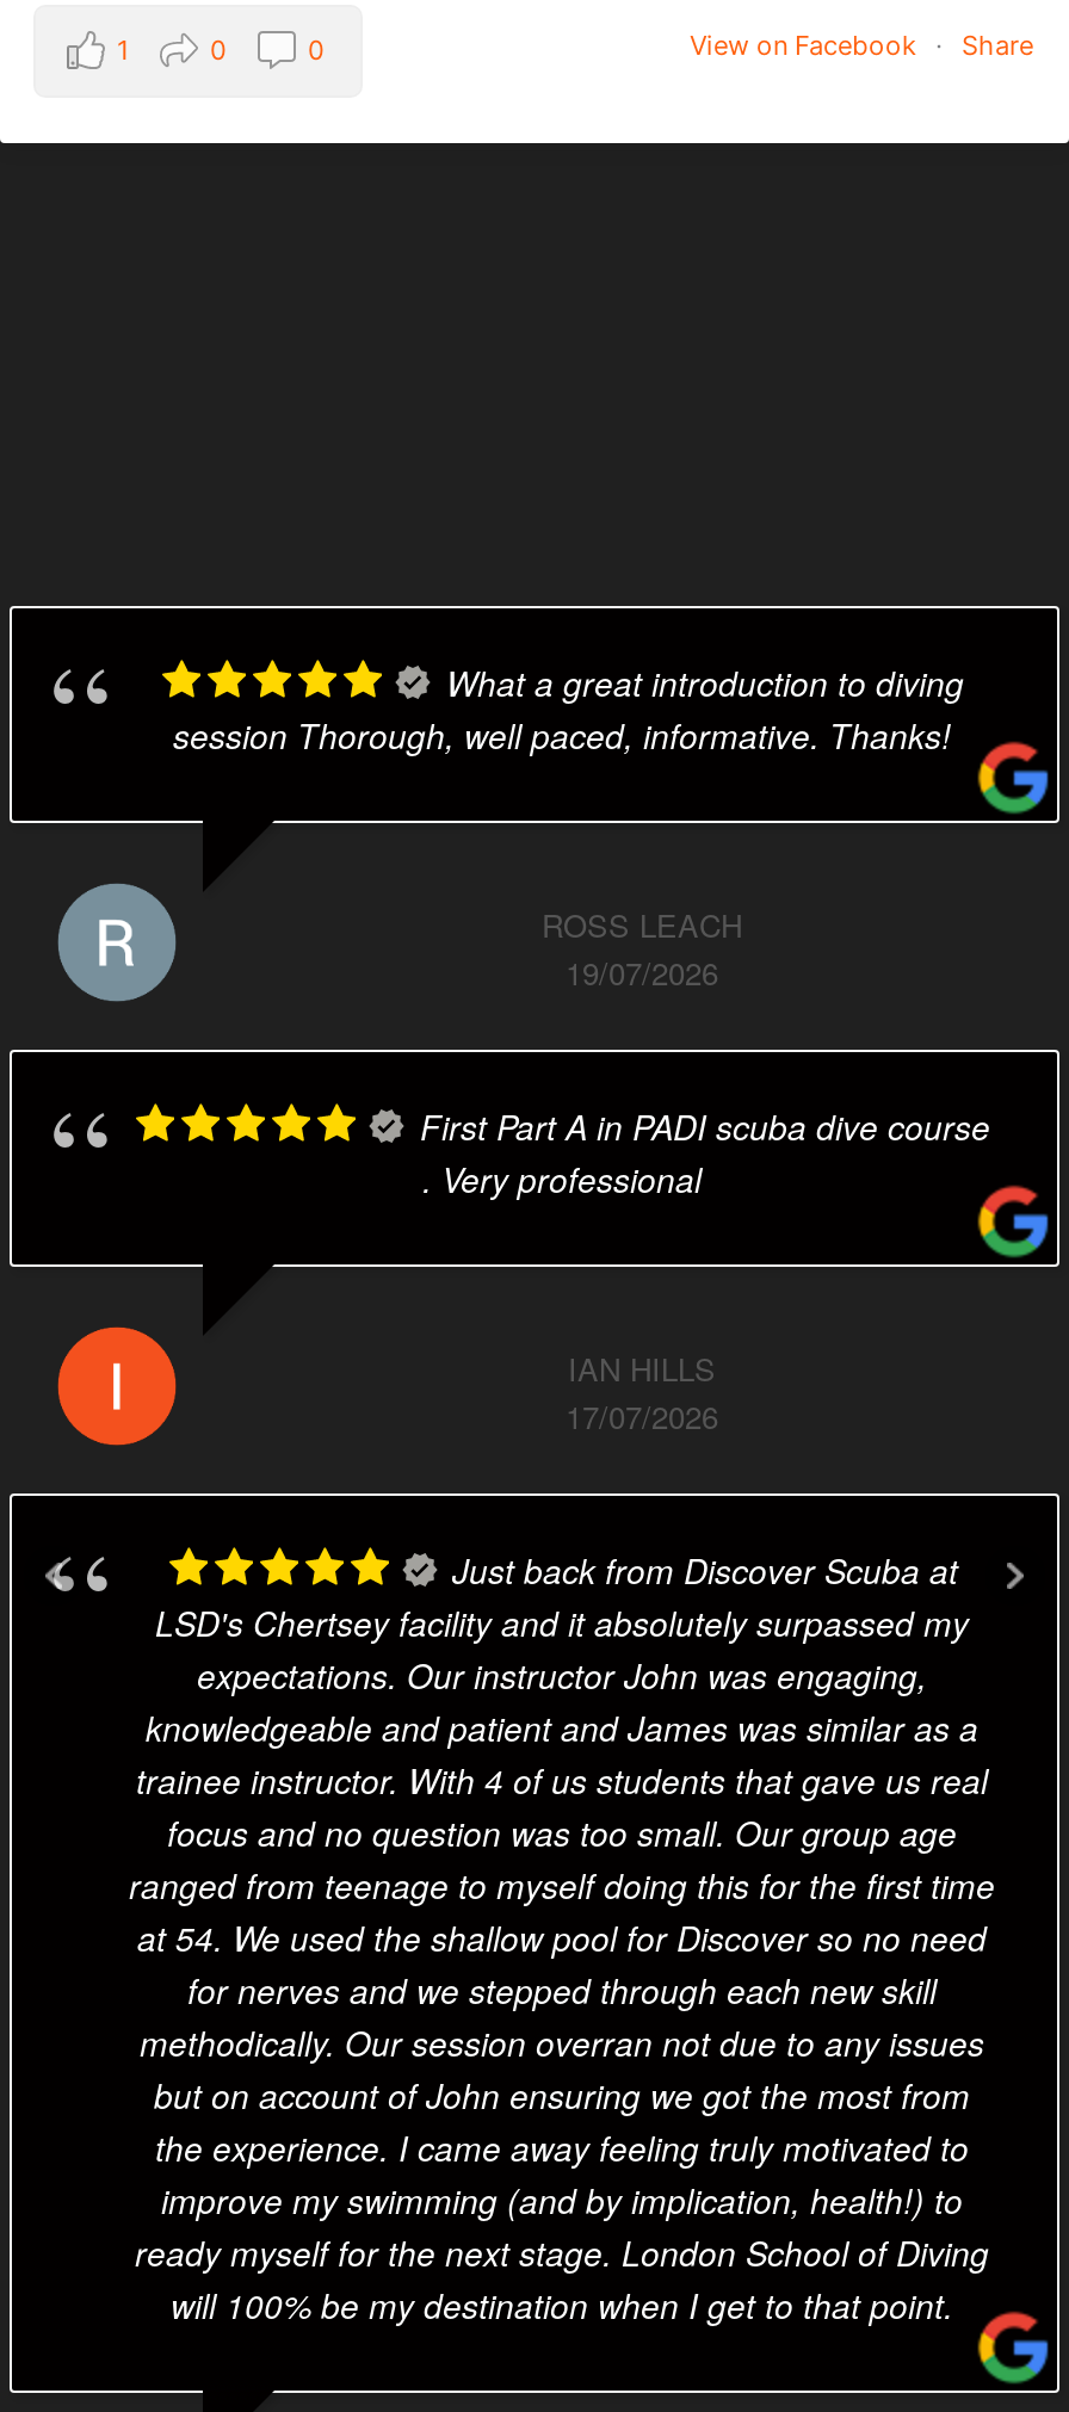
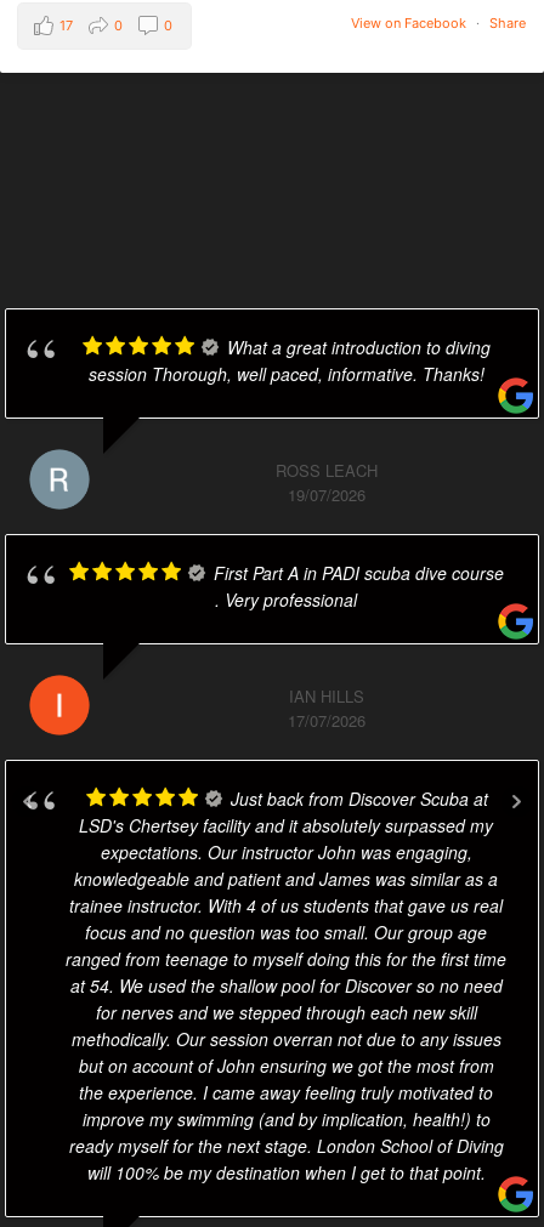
- 1
+ 17
